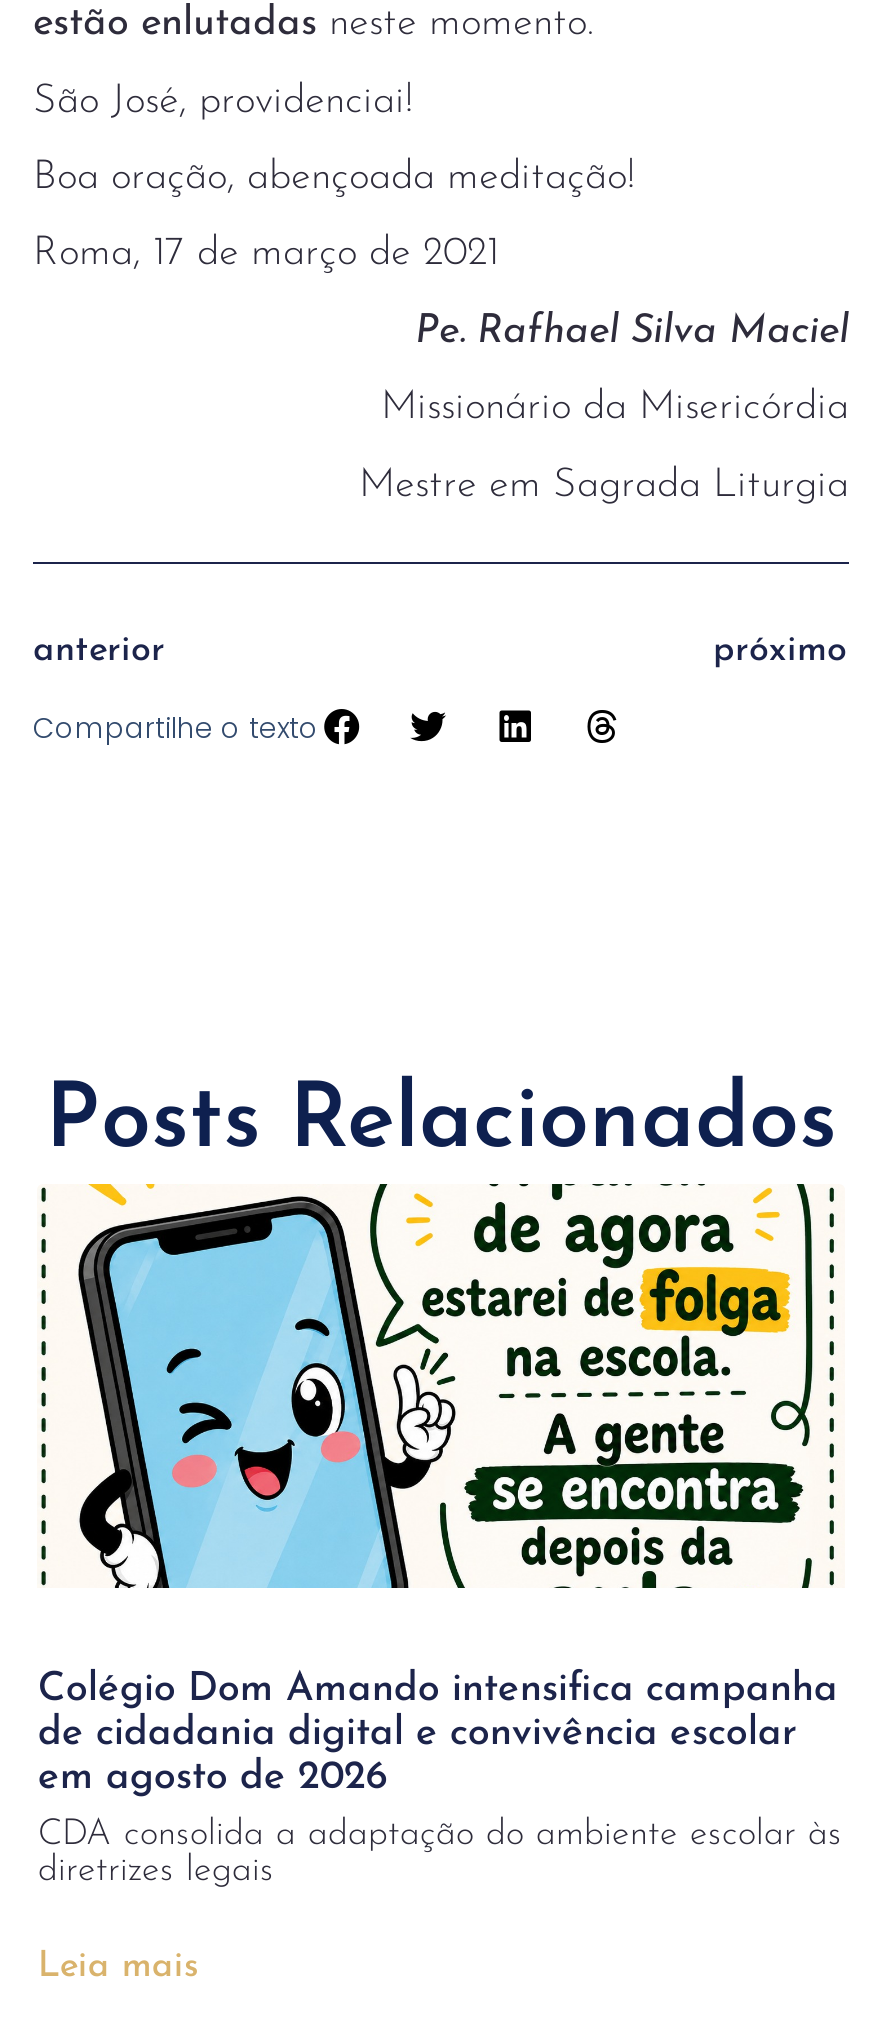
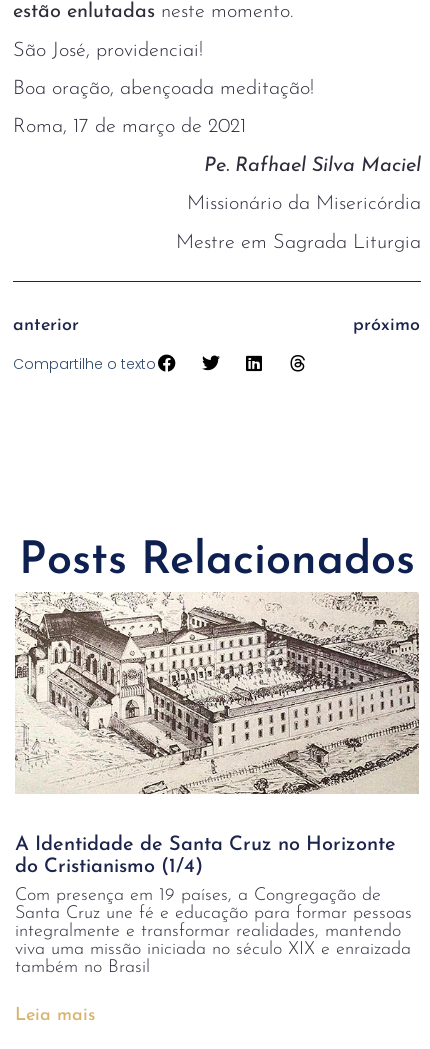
- [image]
- Colégio Dom Amando intensifica campanha
- de cidadania digital e convivência escolar
- em agosto de 2026
- CDA consolida a adaptação do ambiente escolar às
- diretrizes legais
+ [image]
+ A Identidade de Santa Cruz no Horizonte
+ do Cristianismo (1/4)
+ Com presença em 19 países, a Congregação de
+ Santa Cruz une fé e educação para formar pessoas
+ integralmente e transformar realidades, mantendo
+ viva uma missão iniciada no século XIX e enraizada
+ também no Brasil
